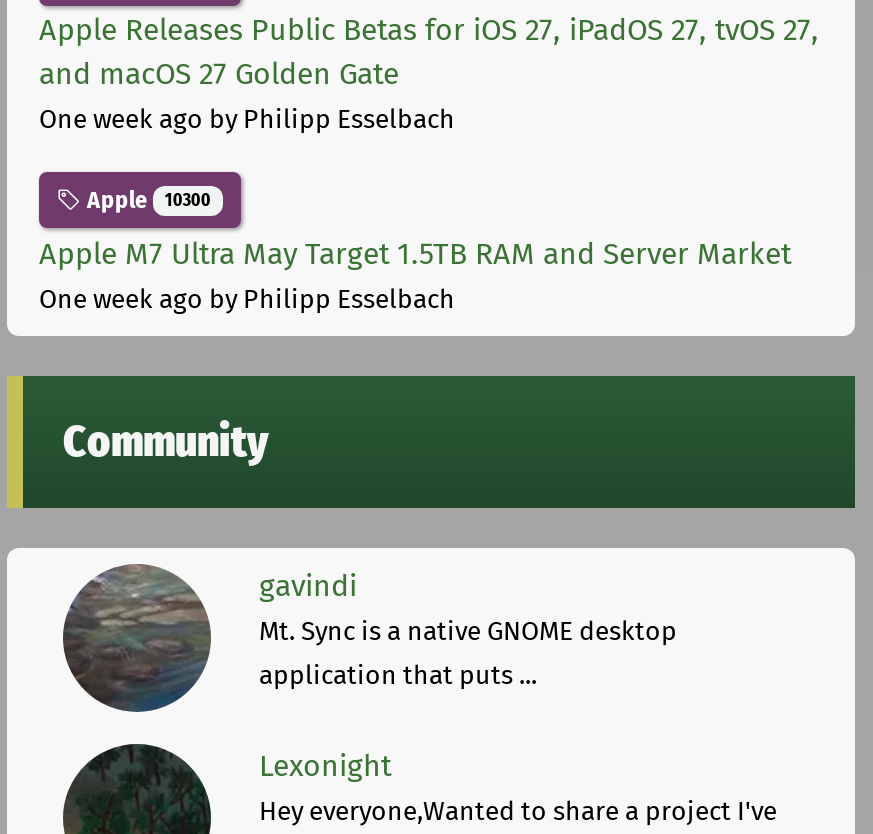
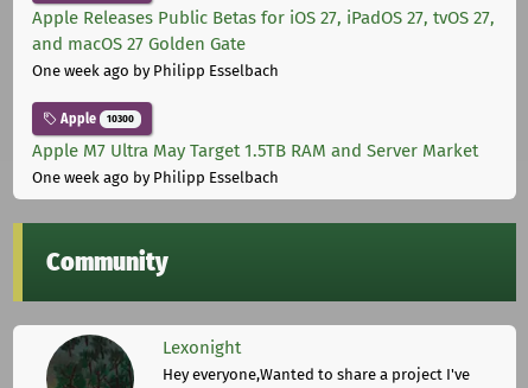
- [image]
- gavindi
- Mt. Sync is a native GNOME desktop
- application that puts ...
